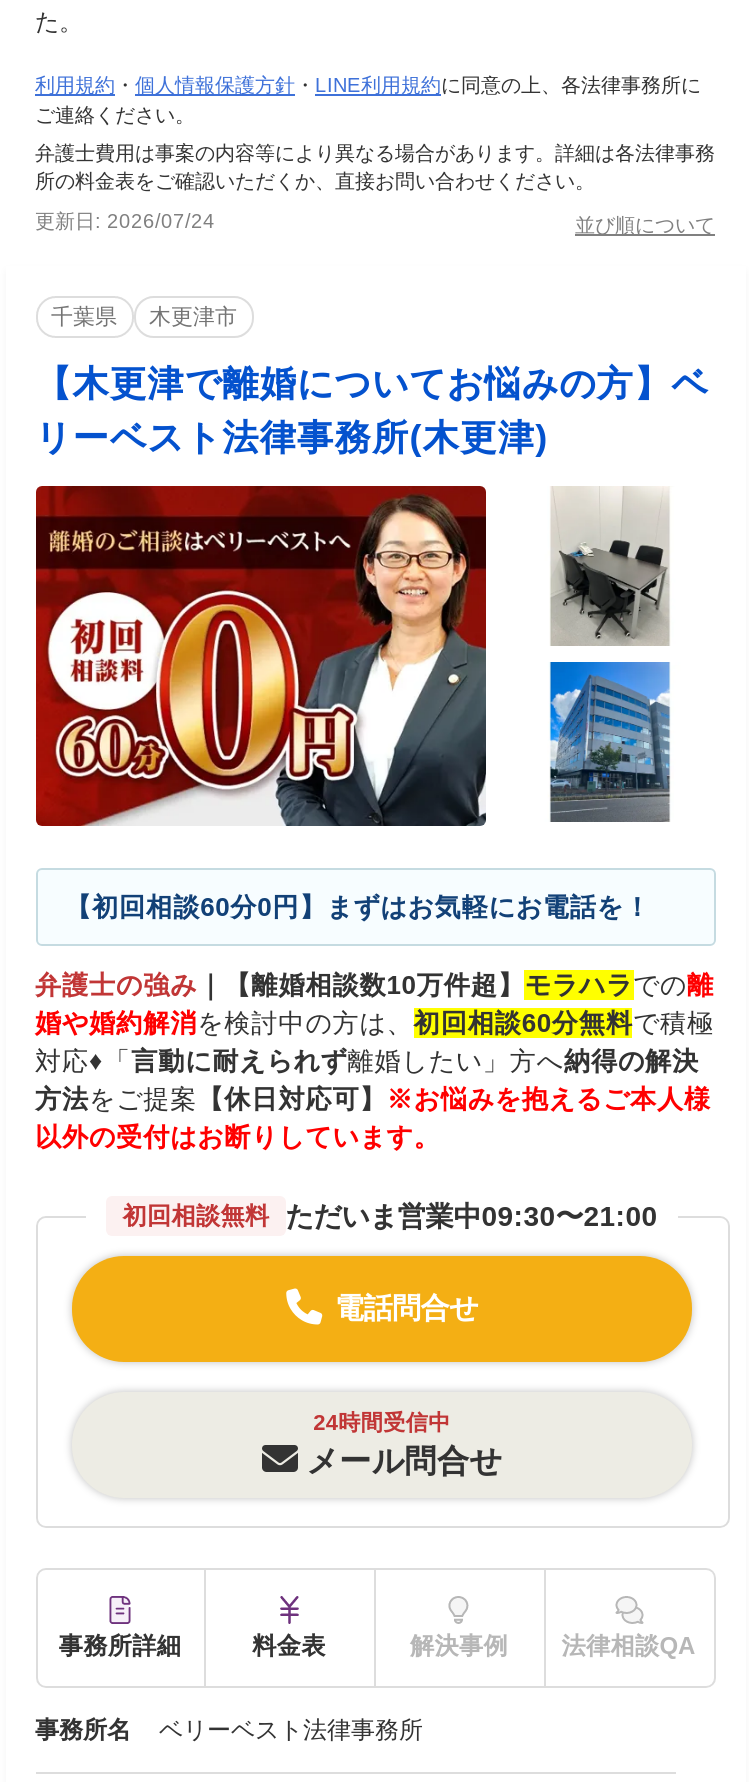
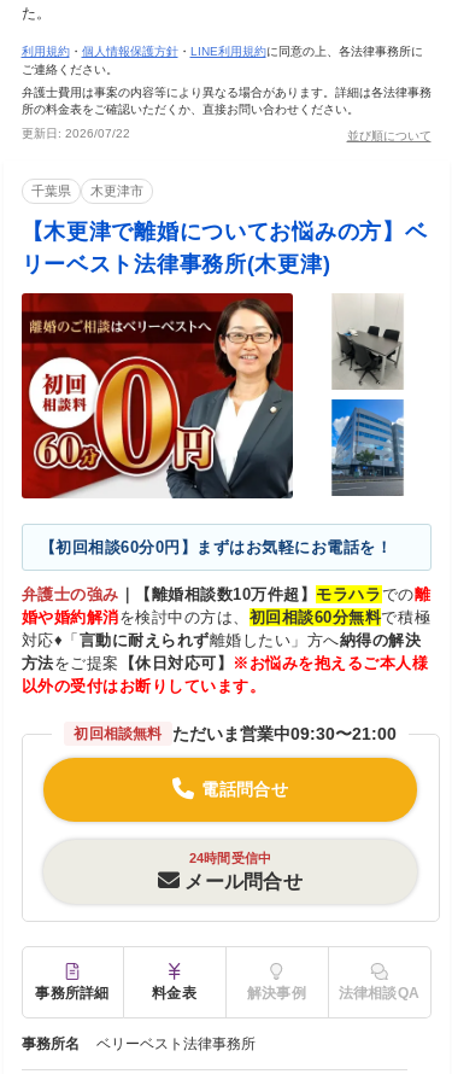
- 更新日: 2026/07/24
+ 更新日: 2026/07/22
